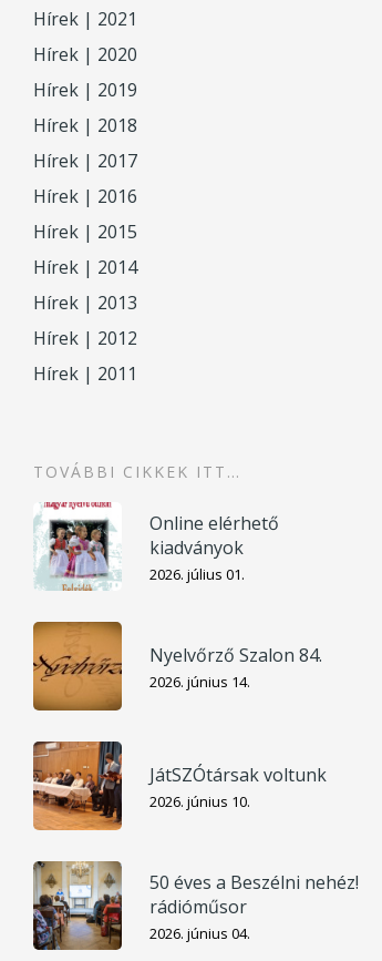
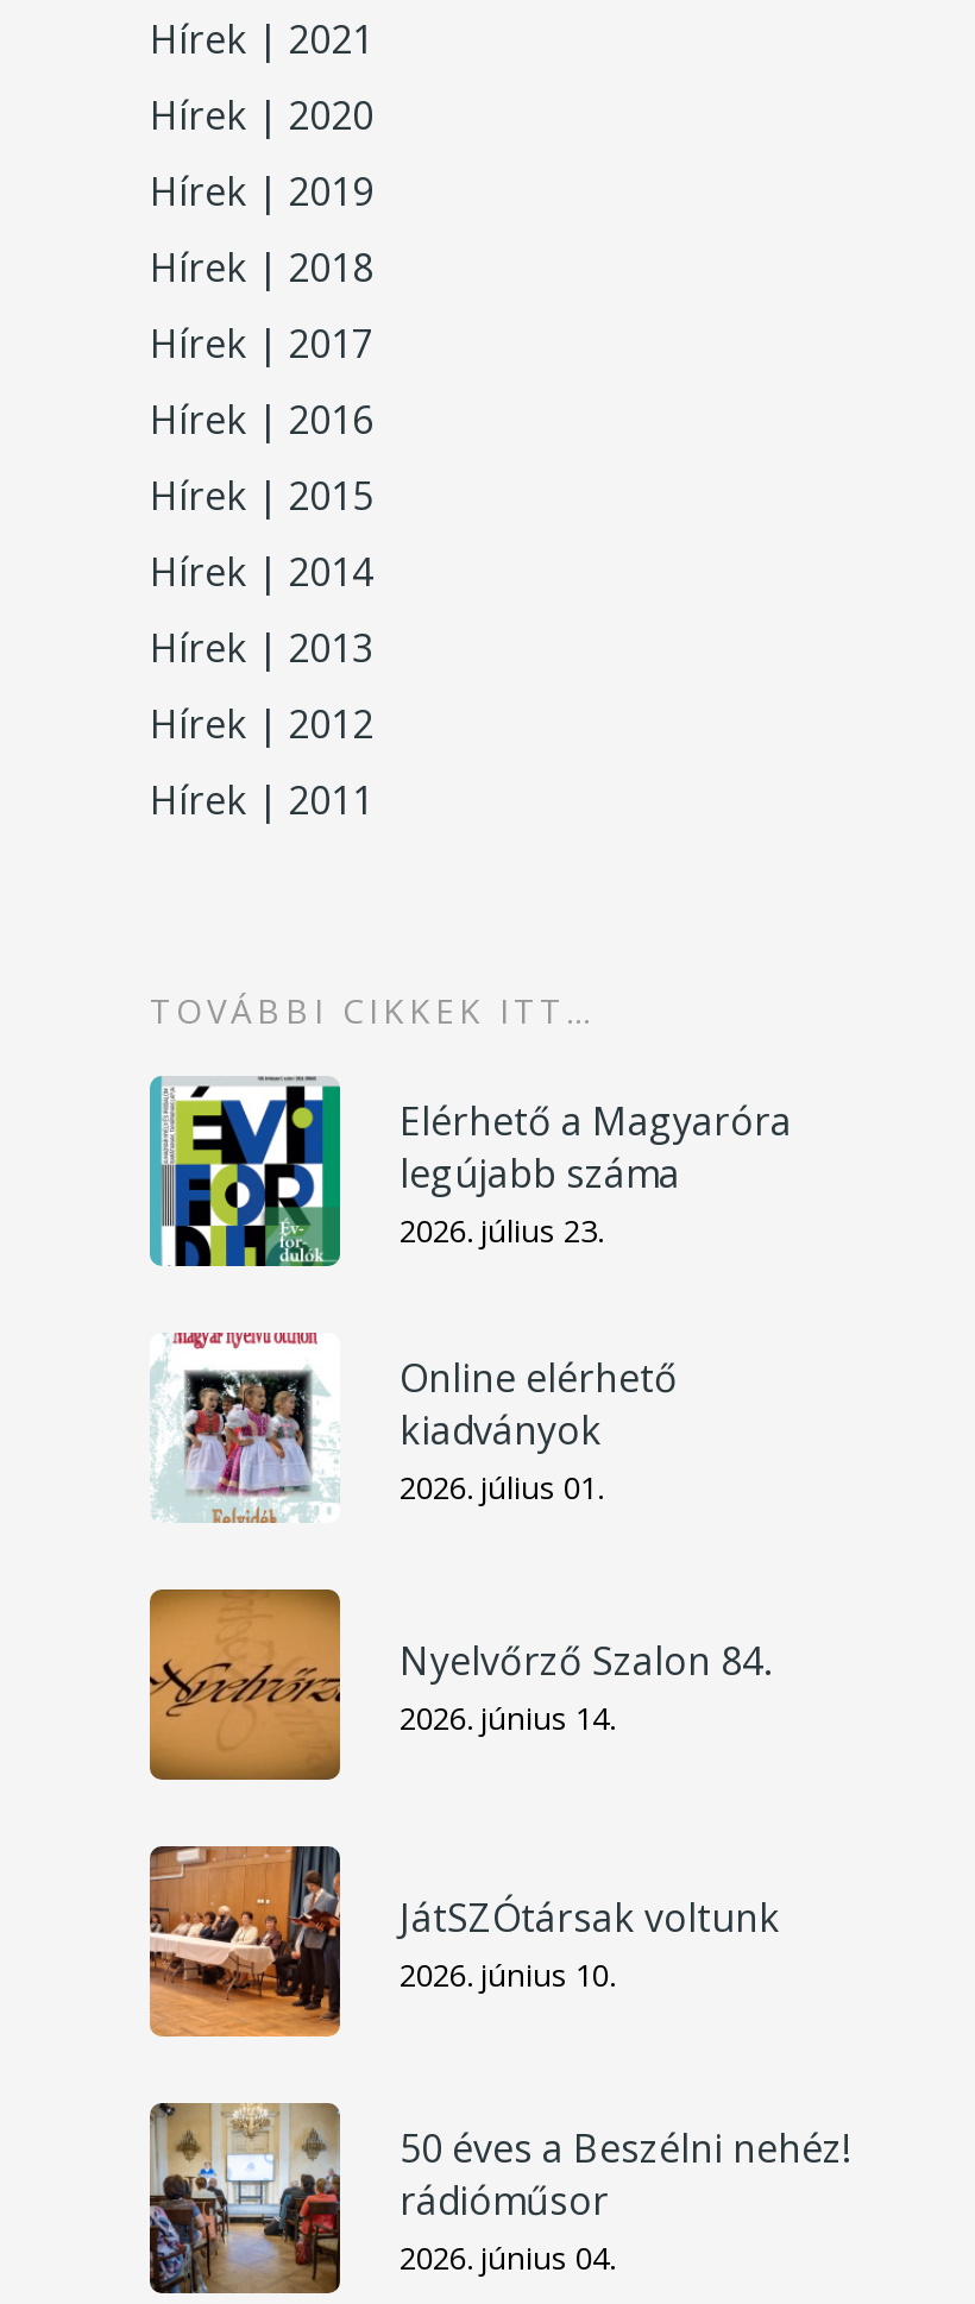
+ [image]
+ Elérhető a Magyaróra
+ legújabb száma
+ 2026. július 23.
